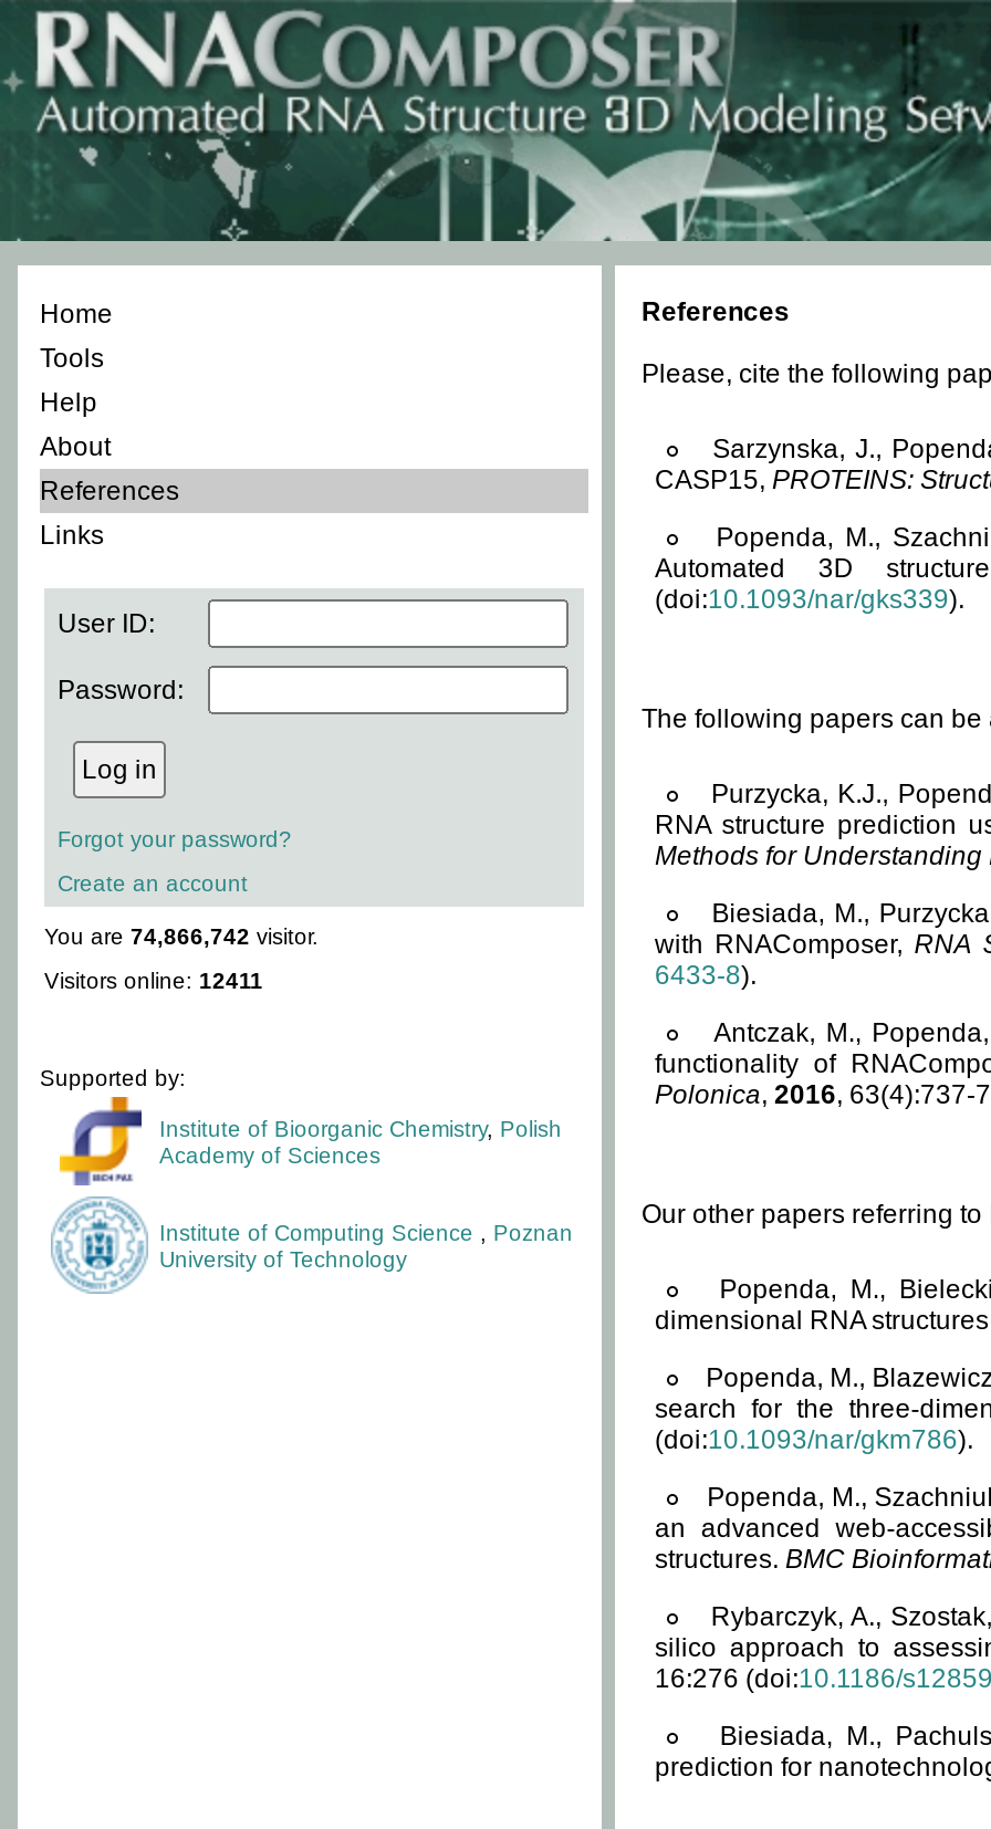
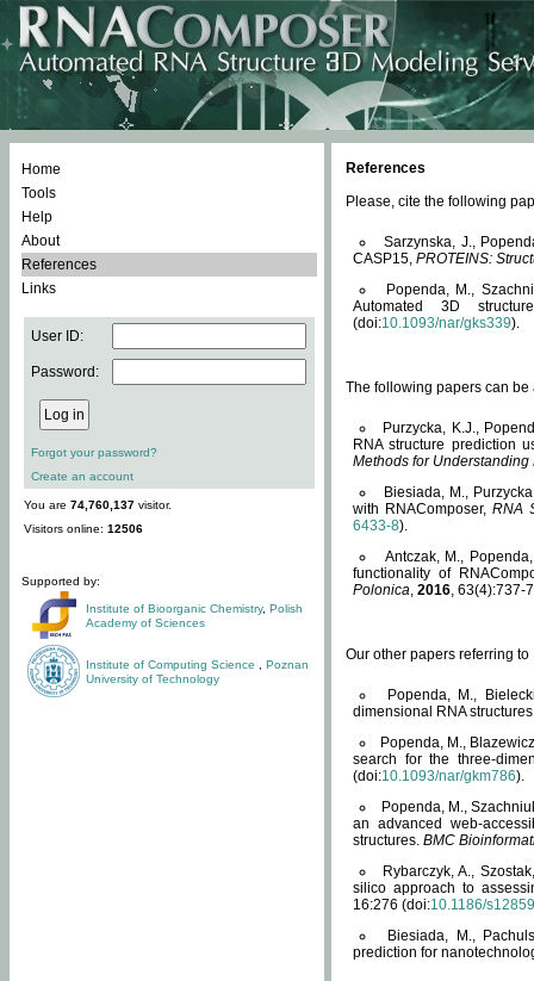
- You are 74,866,742 visitor.
+ You are 74,760,137 visitor.

- Visitors online: 12411
+ Visitors online: 12506
